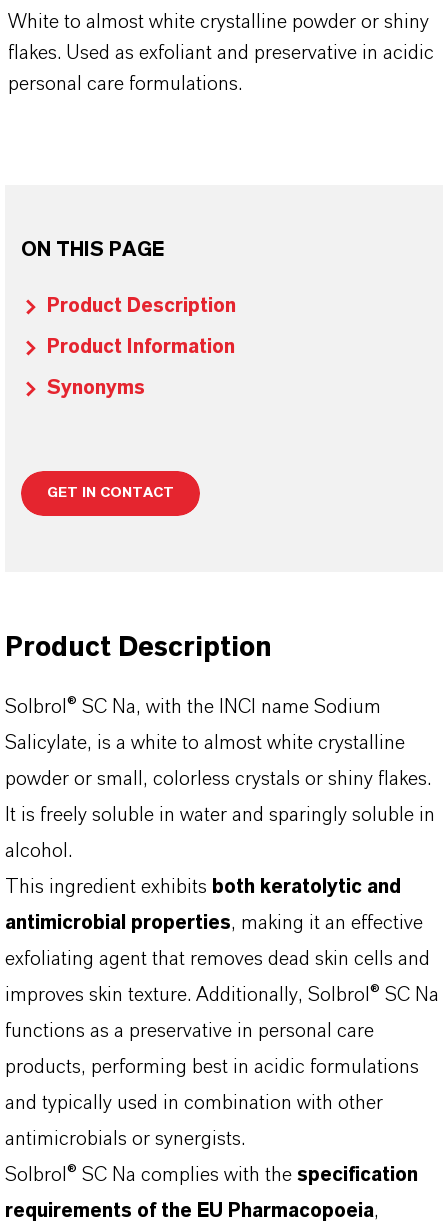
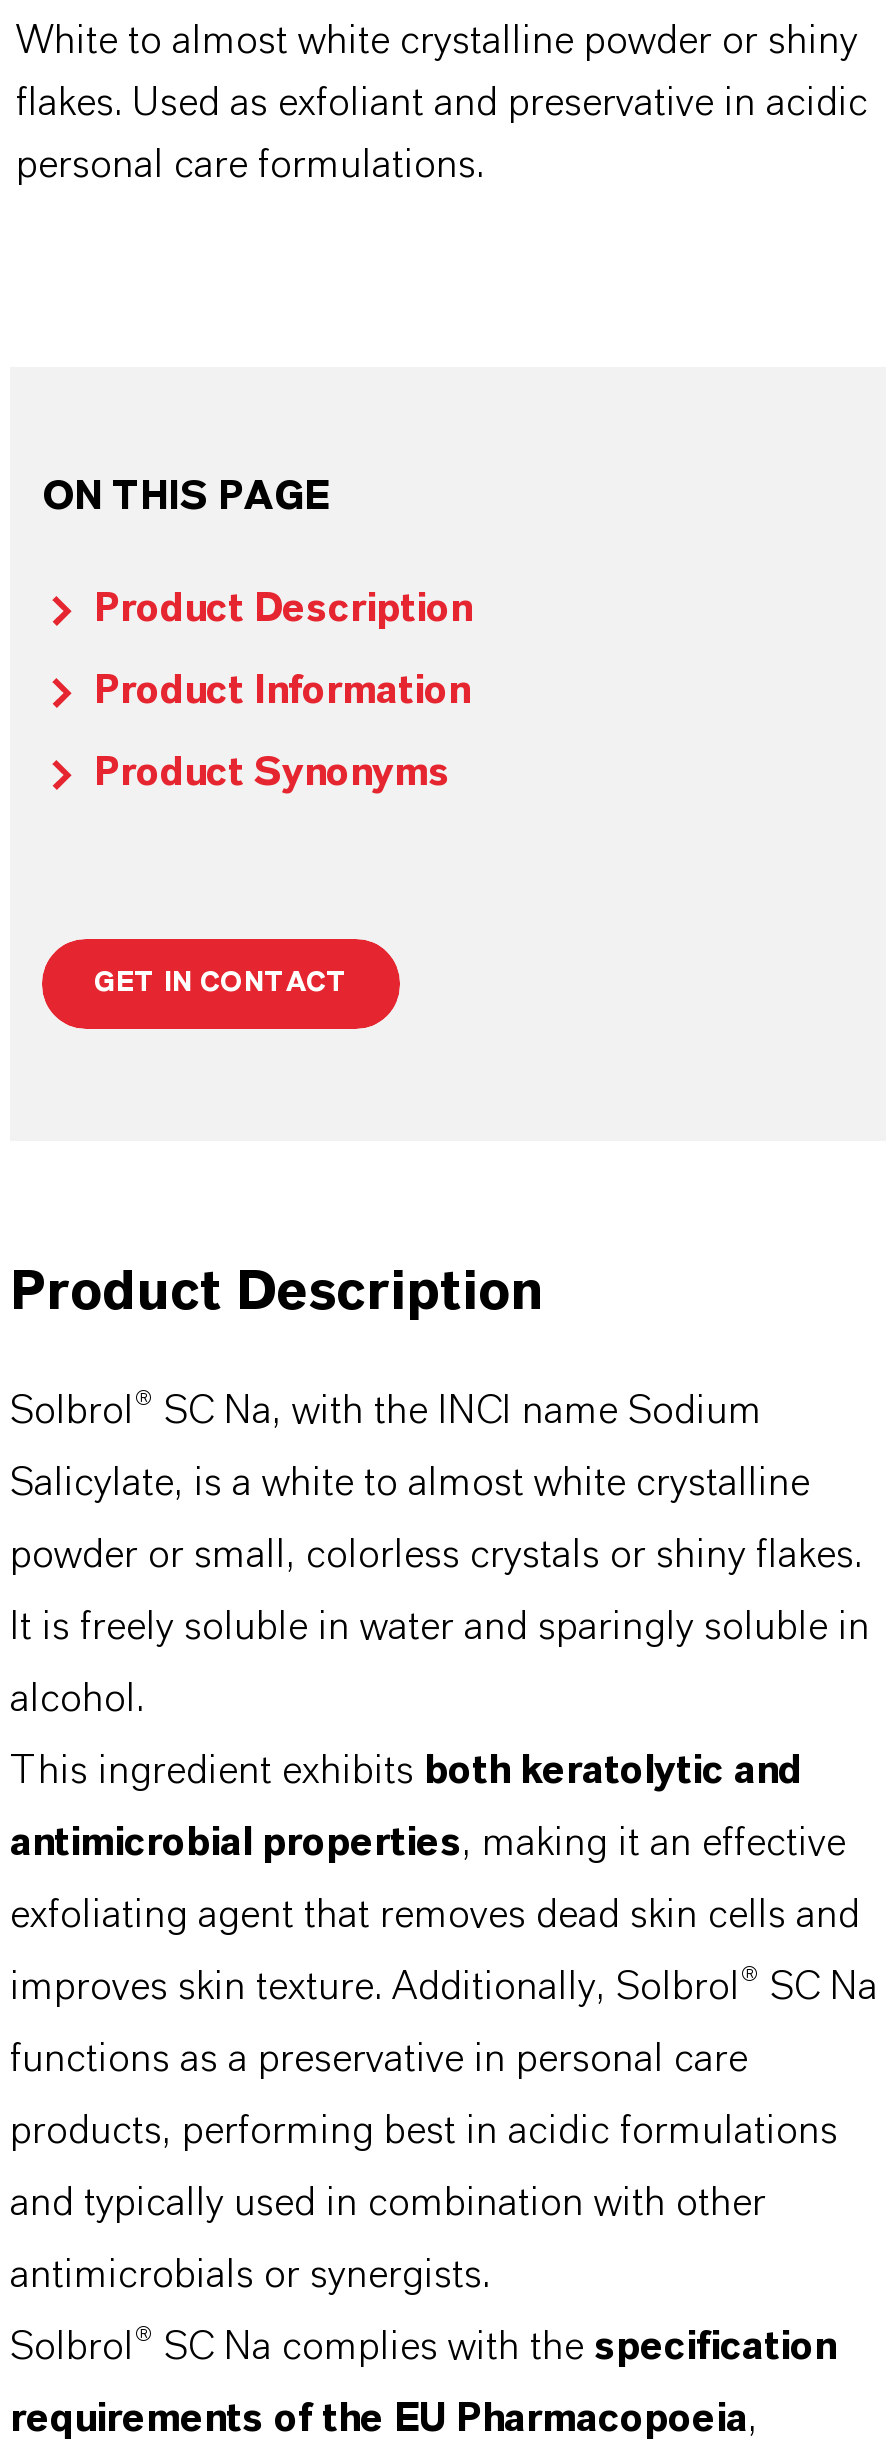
- Synonyms
+ Product Synonyms
